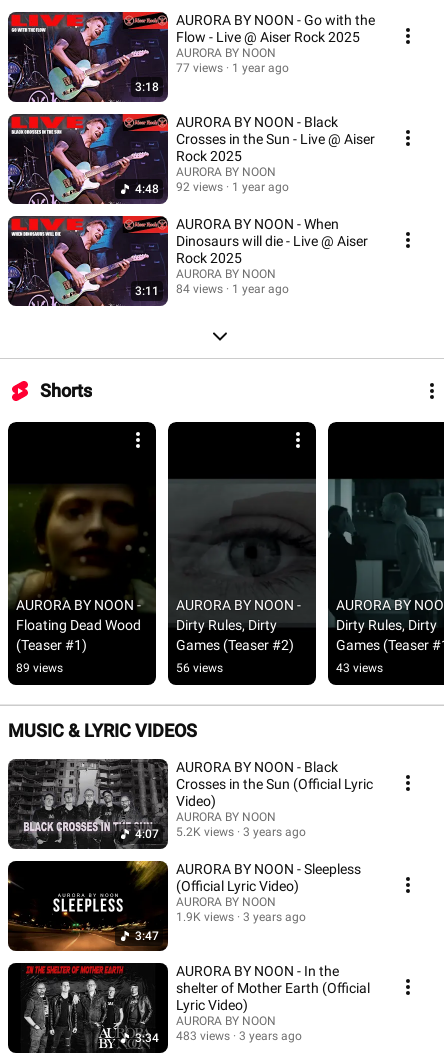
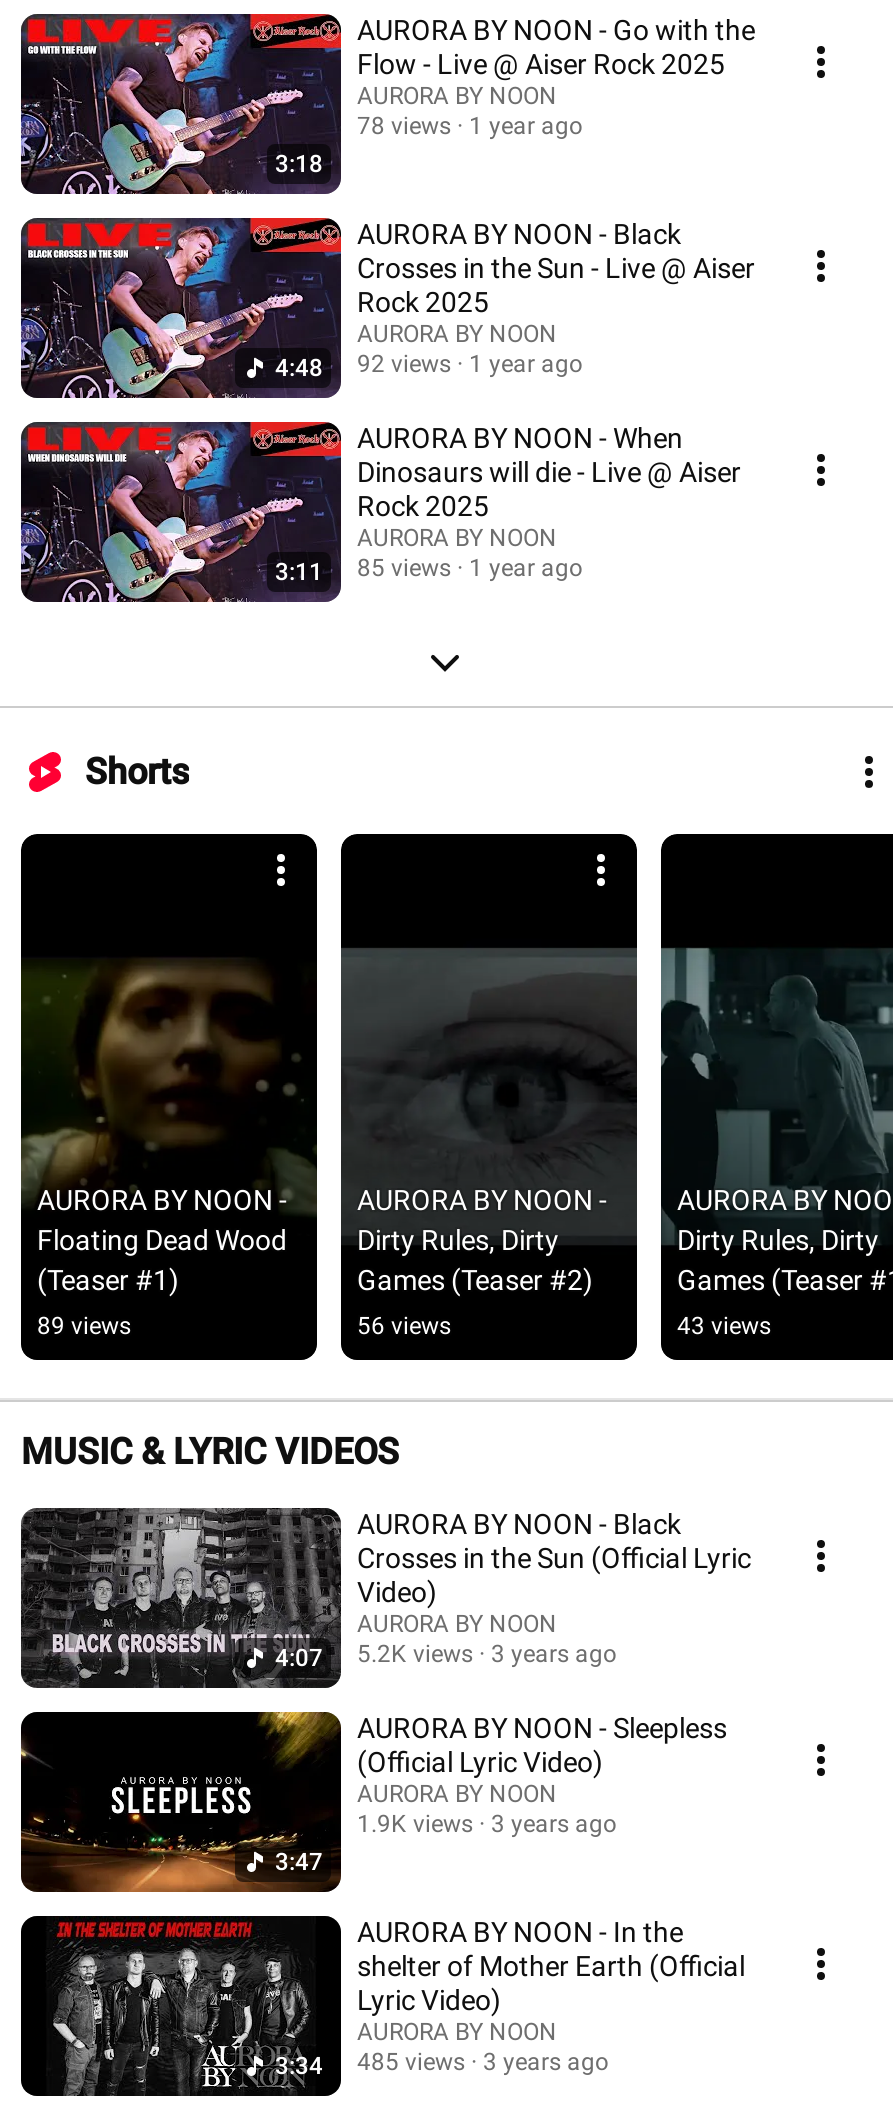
- 77 views 1 year ago
+ 78 views 1 year ago

- 3:11 84 views 1 year ago
+ 3:11 85 views 1 year ago

- 3:34 483 views 3 years ago
+ 3:34 485 views 3 years ago
